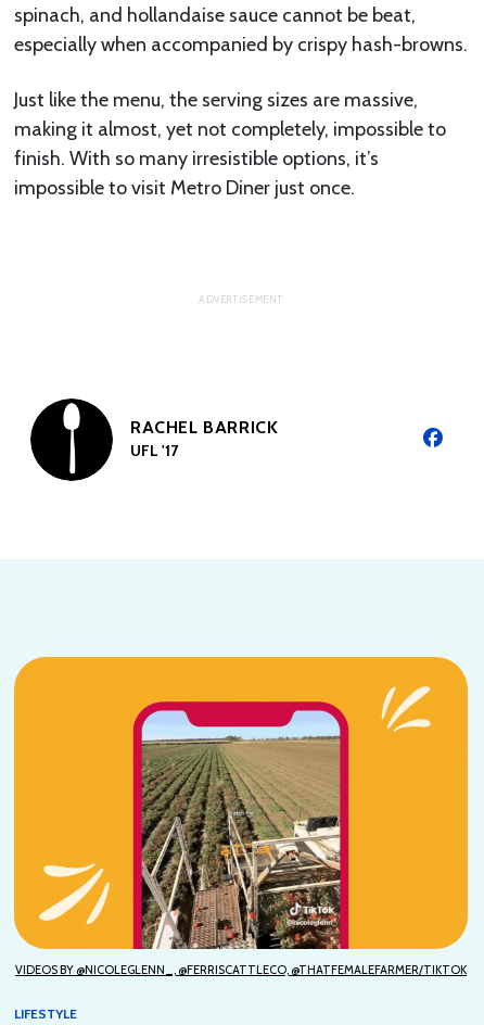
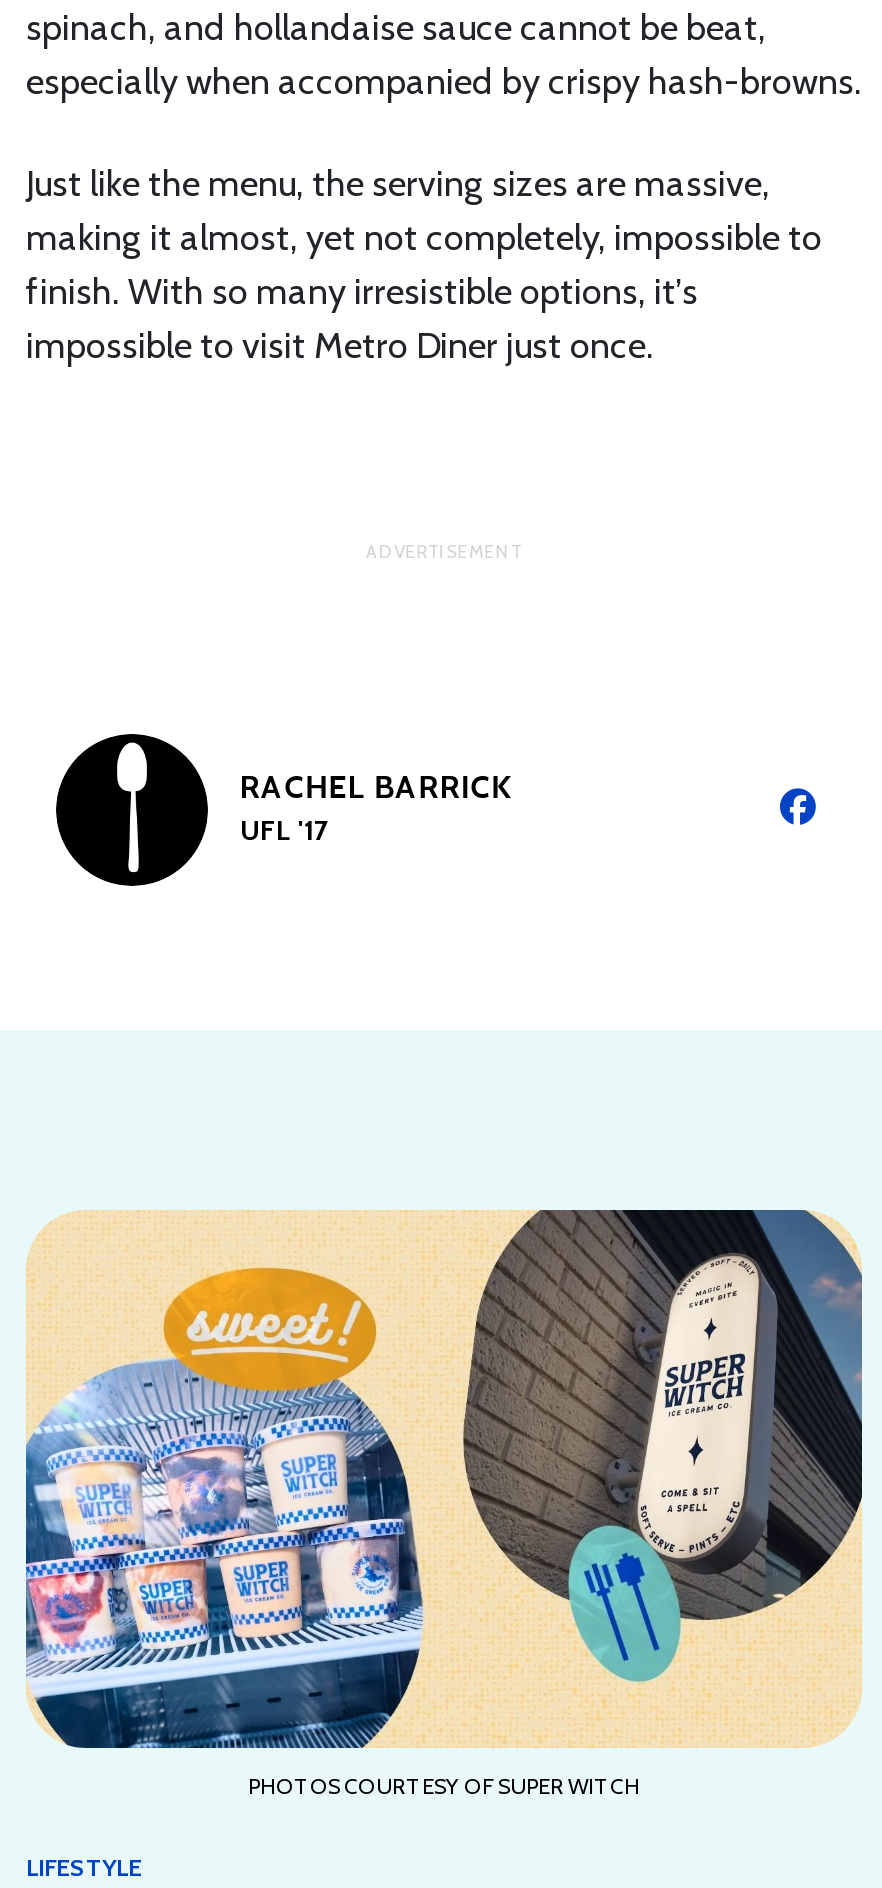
- [image]
- VIDEOS BY @NICOLEGLENN_, @FERRISCATTLECO, @THATFEMALEFARMER/TIKTOK
+ [image]
+ PHOTOS COURTESY OF SUPER WITCH
